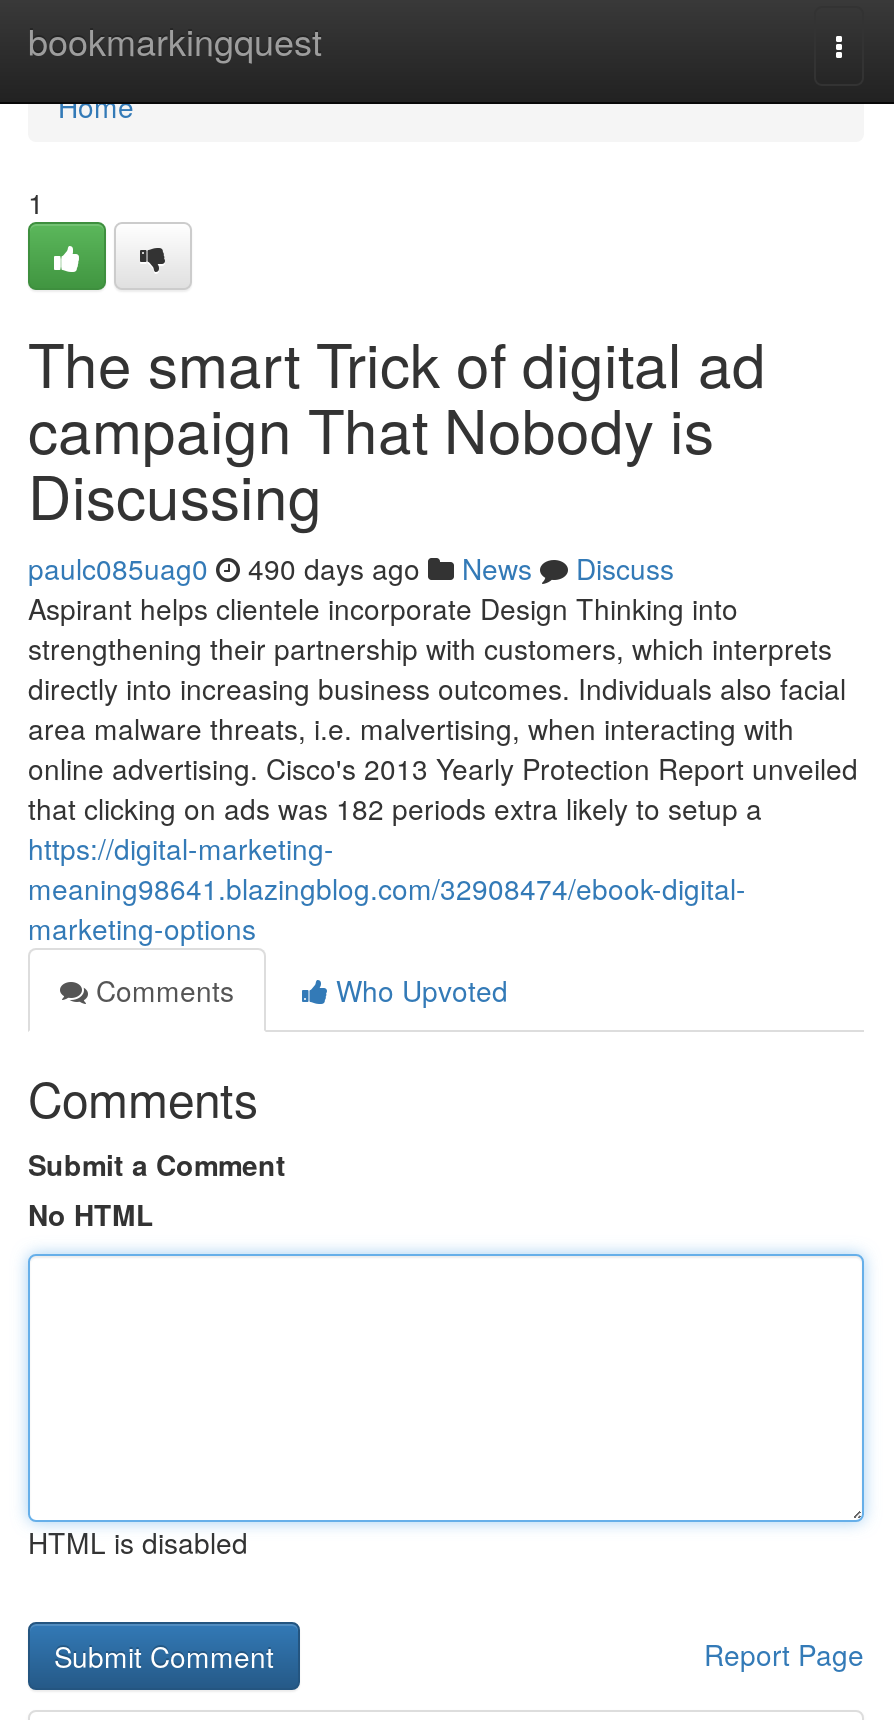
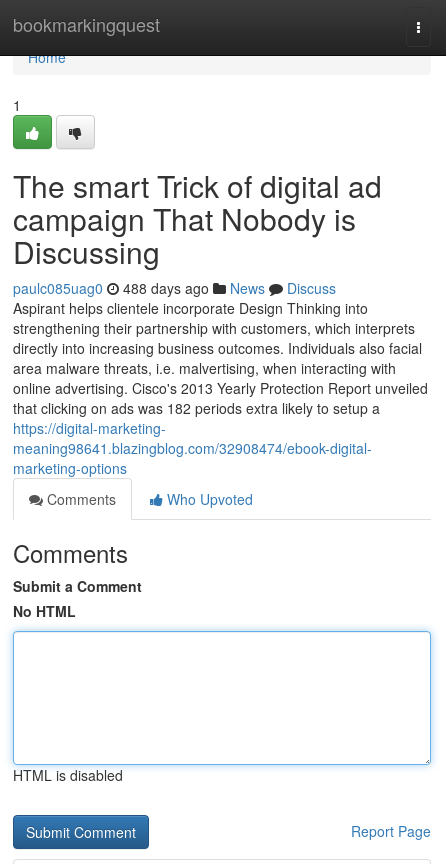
- paulc085uag0 490 days ago News Discuss
+ paulc085uag0 488 days ago News Discuss
